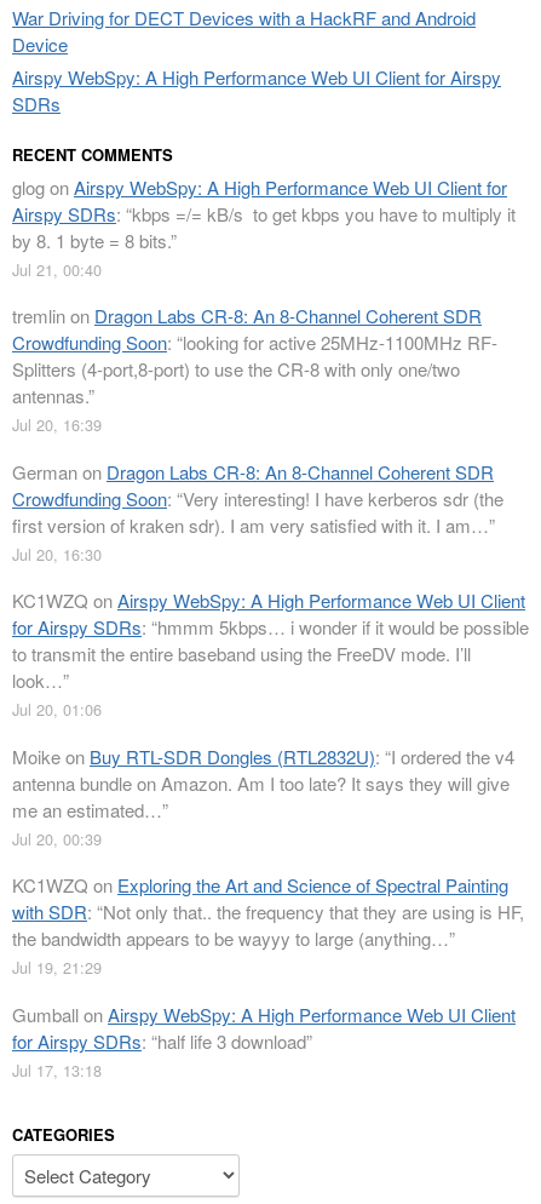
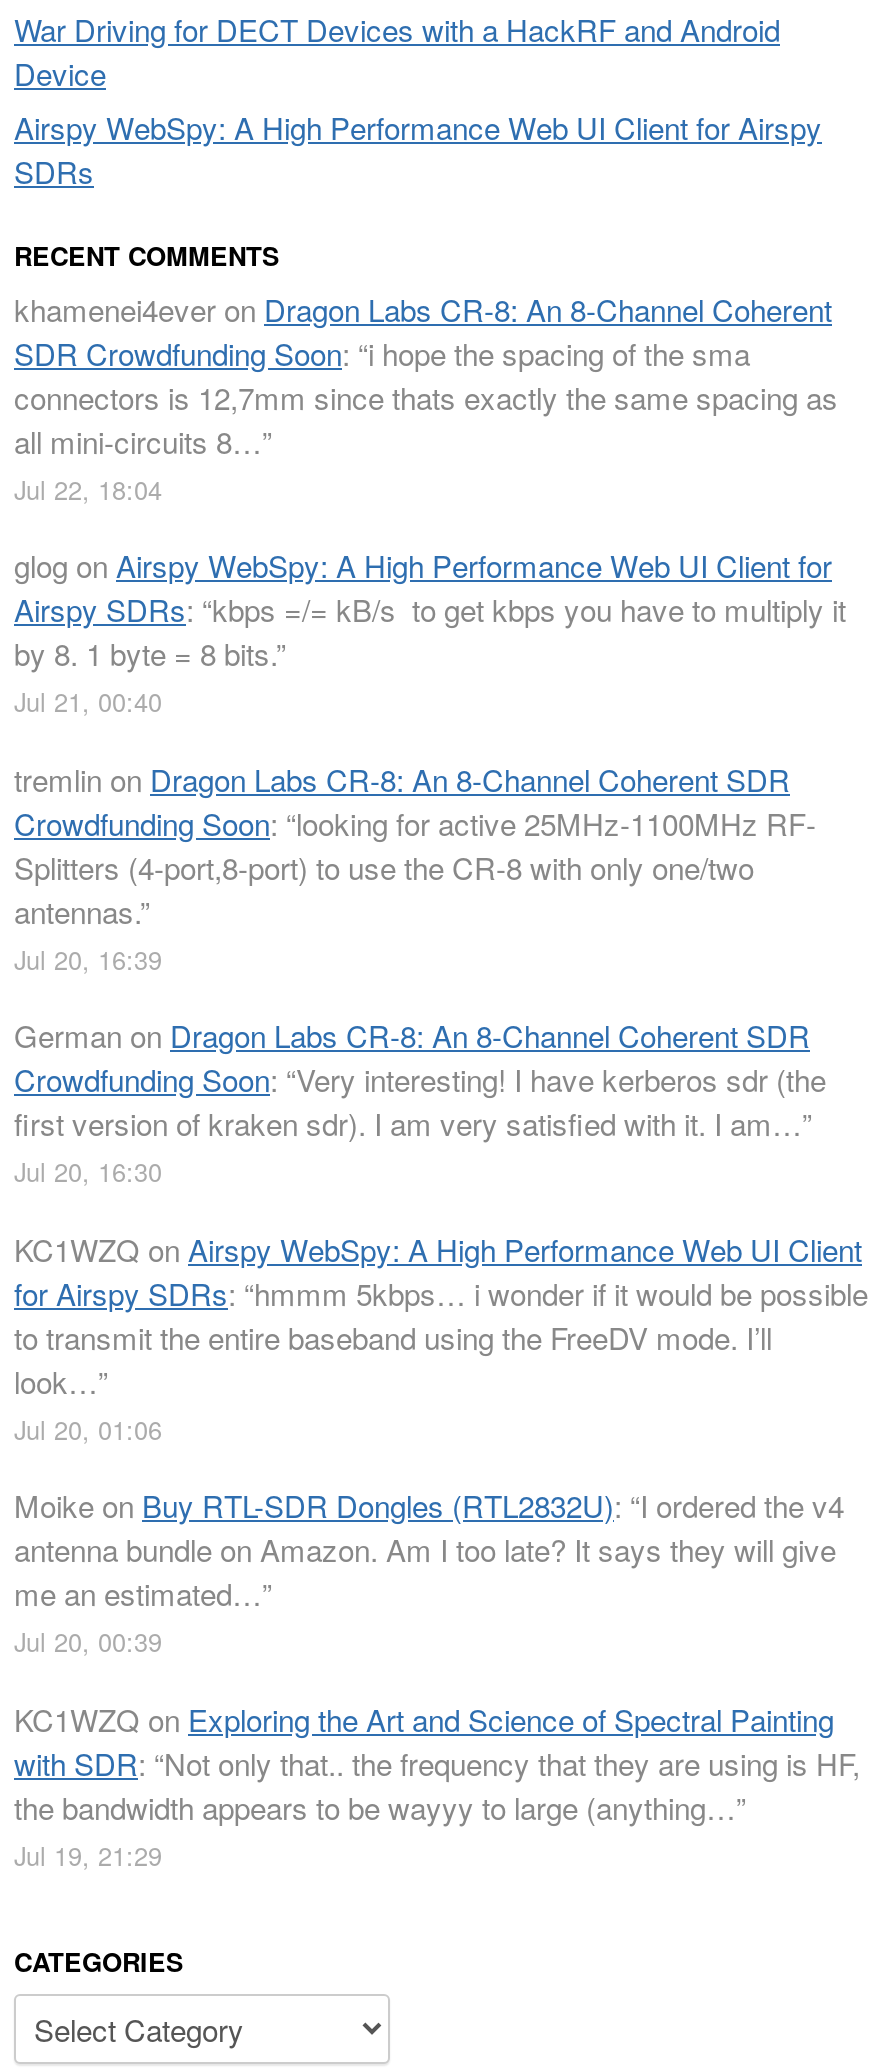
+ khamenei4ever on Dragon Labs CR-8: An 8-Channel Coherent
+ SDR Crowdfunding Soon: “i hope the spacing of the sma
+ connectors is 12,7mm since thats exactly the same spacing as
+ all mini-circuits 8…”
+ Jul 22, 18:04

moved down: glog on Airspy WebSpy: A High Performance Web UI Client for | Airspy SDRs: “kbps =/= kB/s to get kbps you have to multiply it | by 8. 1 byte = 8 bits.” | ... | the bandwidth appears to be wayyy to large (anything…” | Jul 19, 21:29

- Gumball on Airspy WebSpy: A High Performance Web UI Client
- for Airspy SDRs: “half life 3 download”
- Jul 17, 13:18
